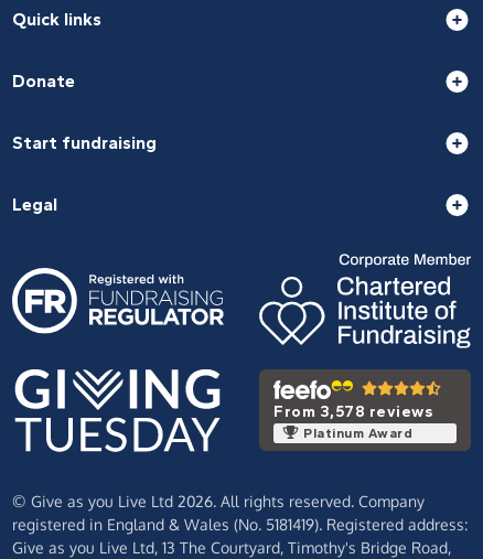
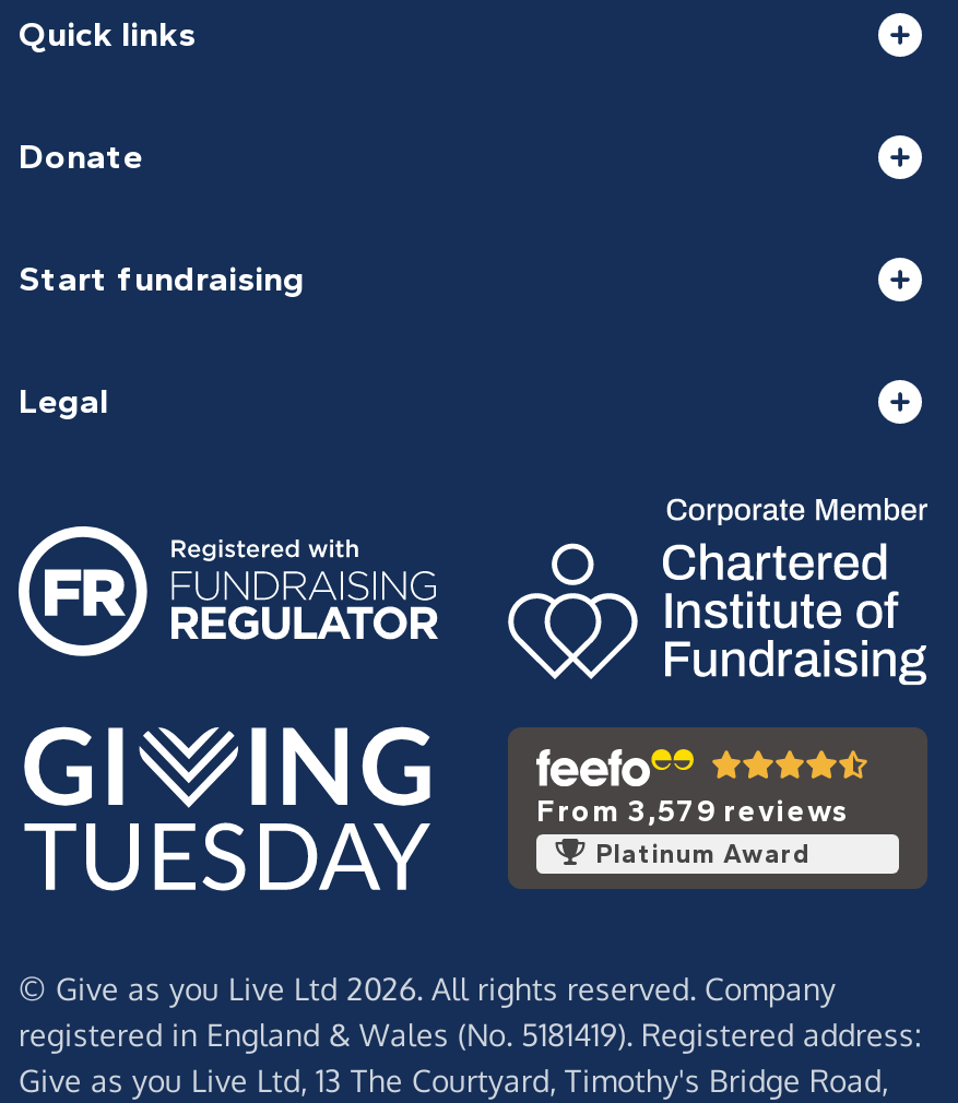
- From 3,578 reviews
+ From 3,579 reviews
